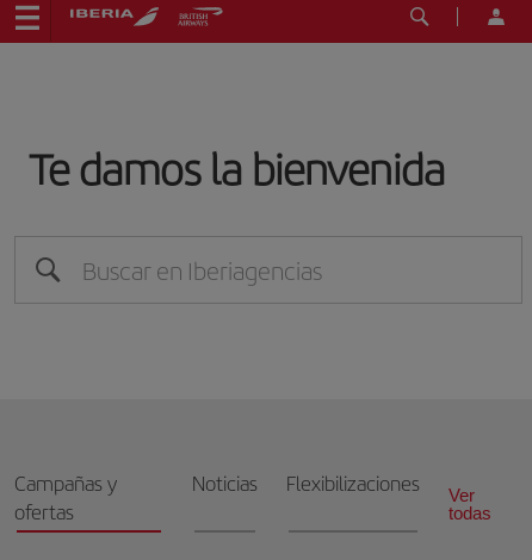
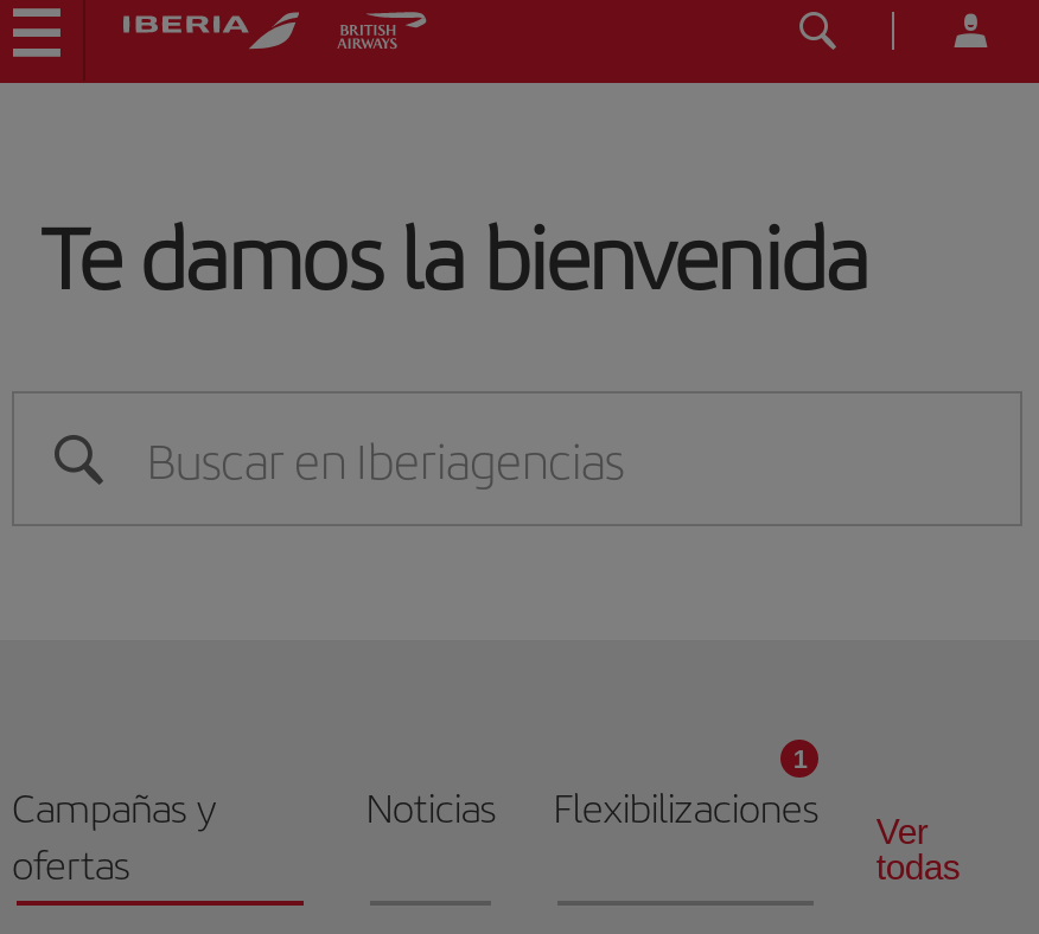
+ 1
